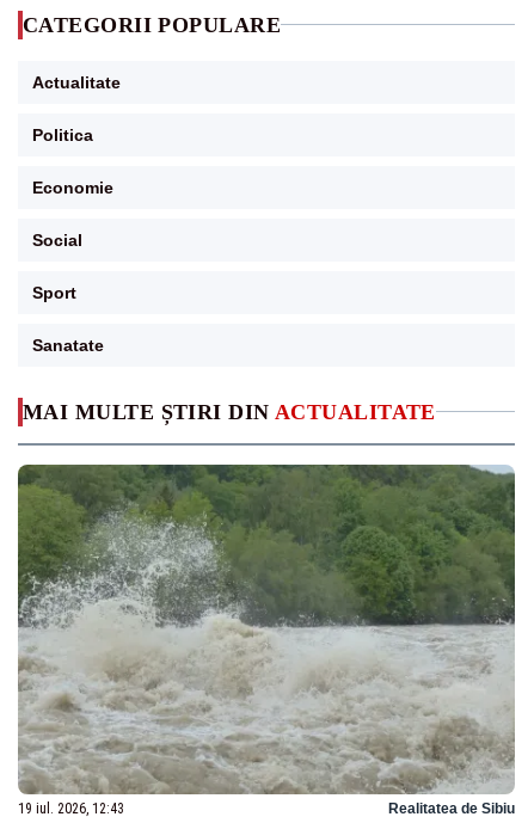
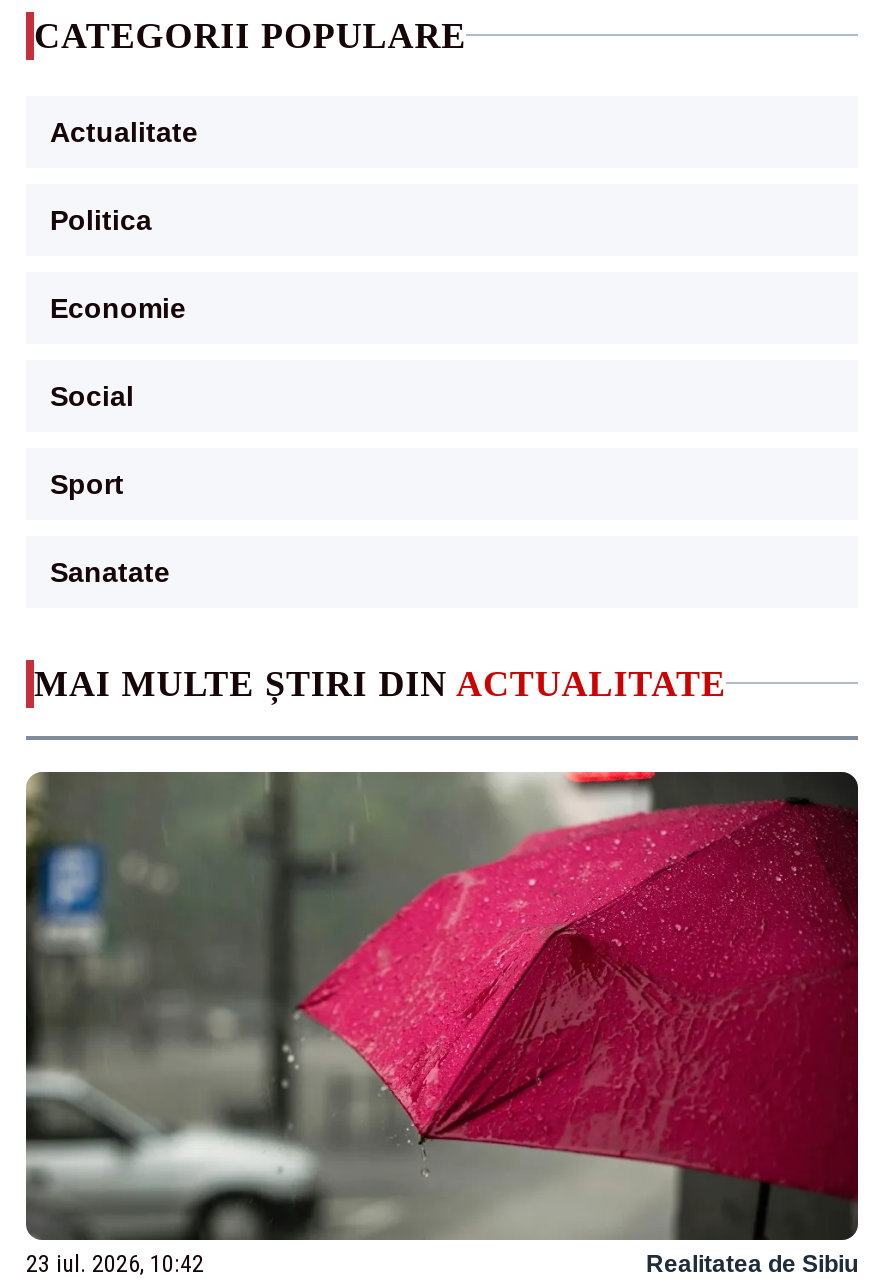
- [image]
- 19 iul. 2026, 12:43
+ [image]
+ 23 iul. 2026, 10:42
